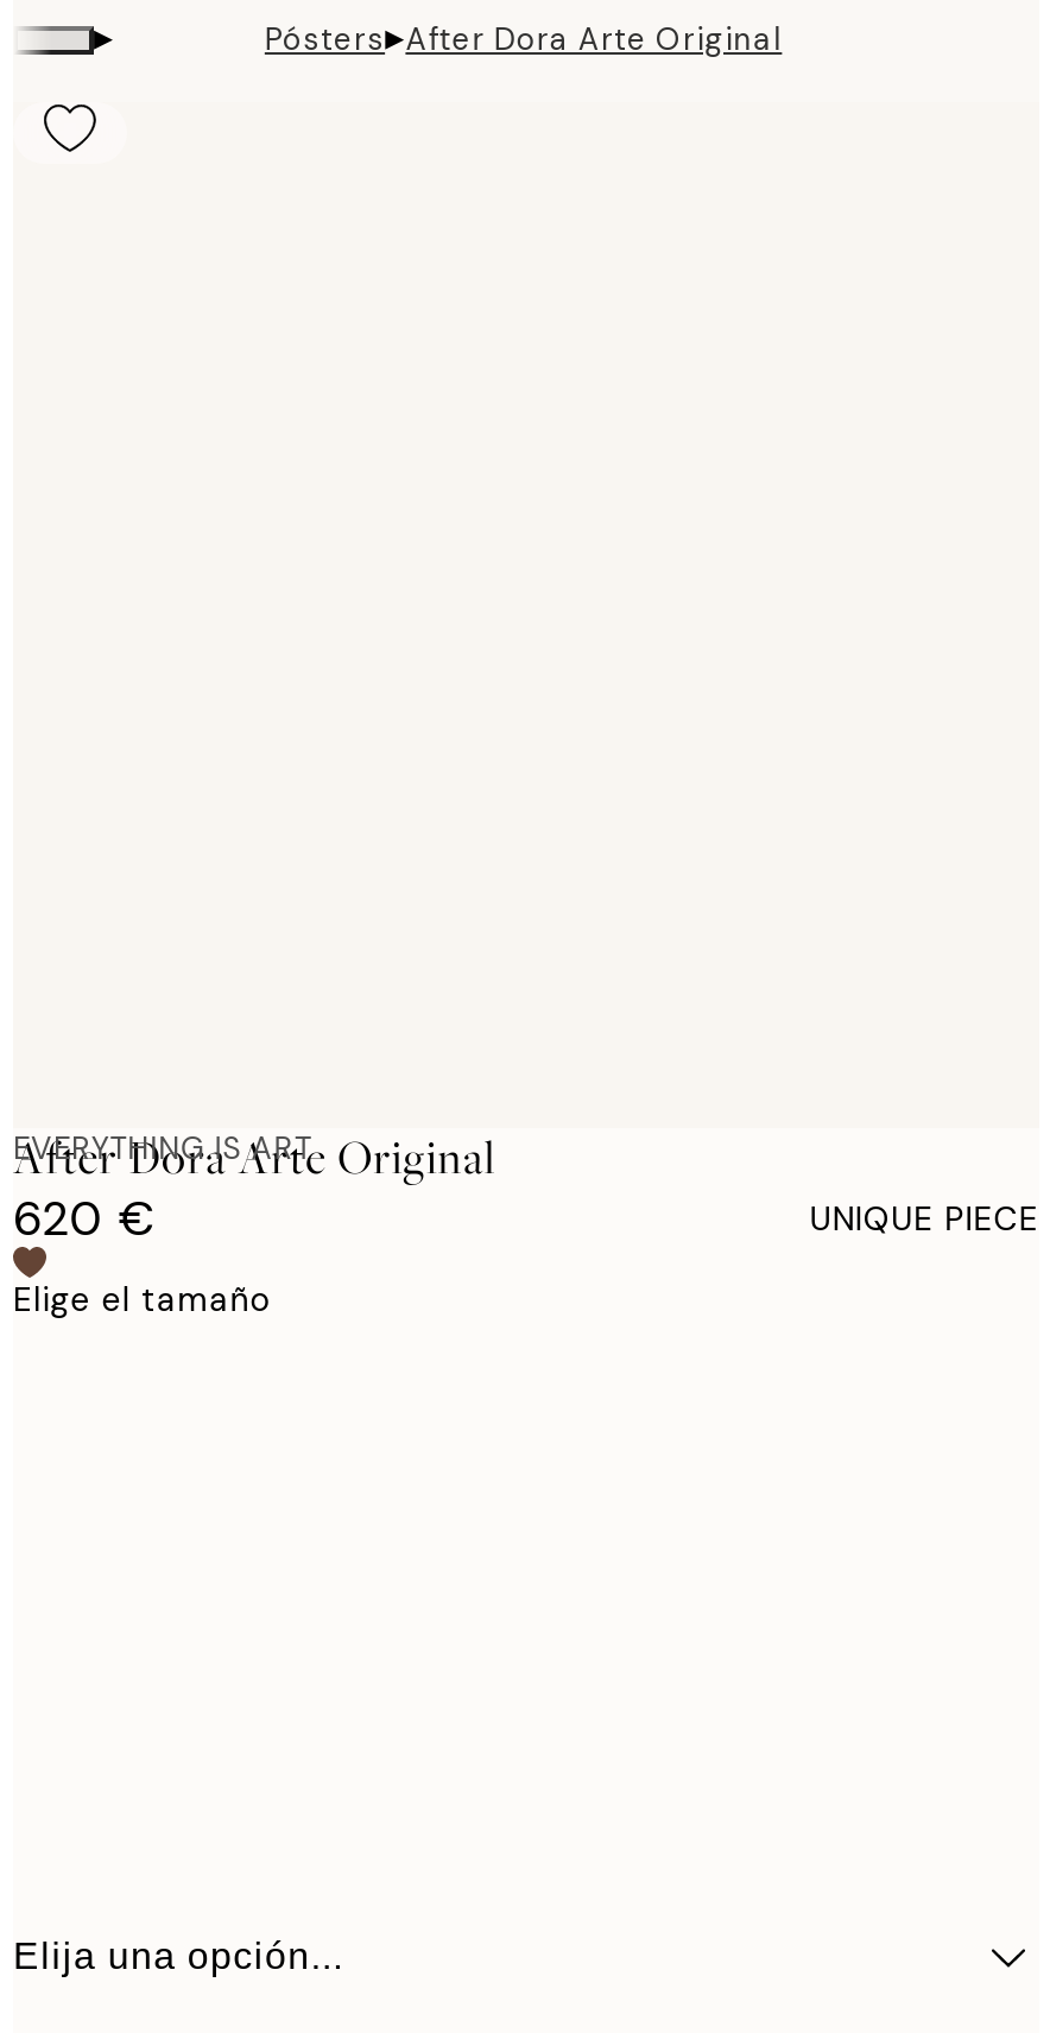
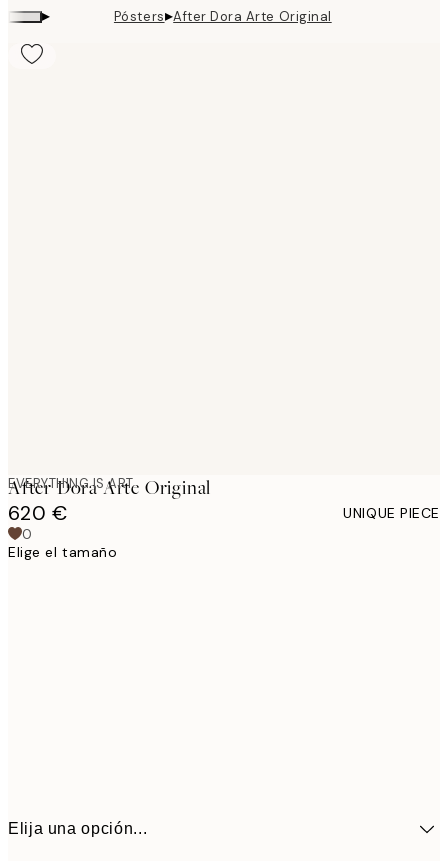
+ 0
